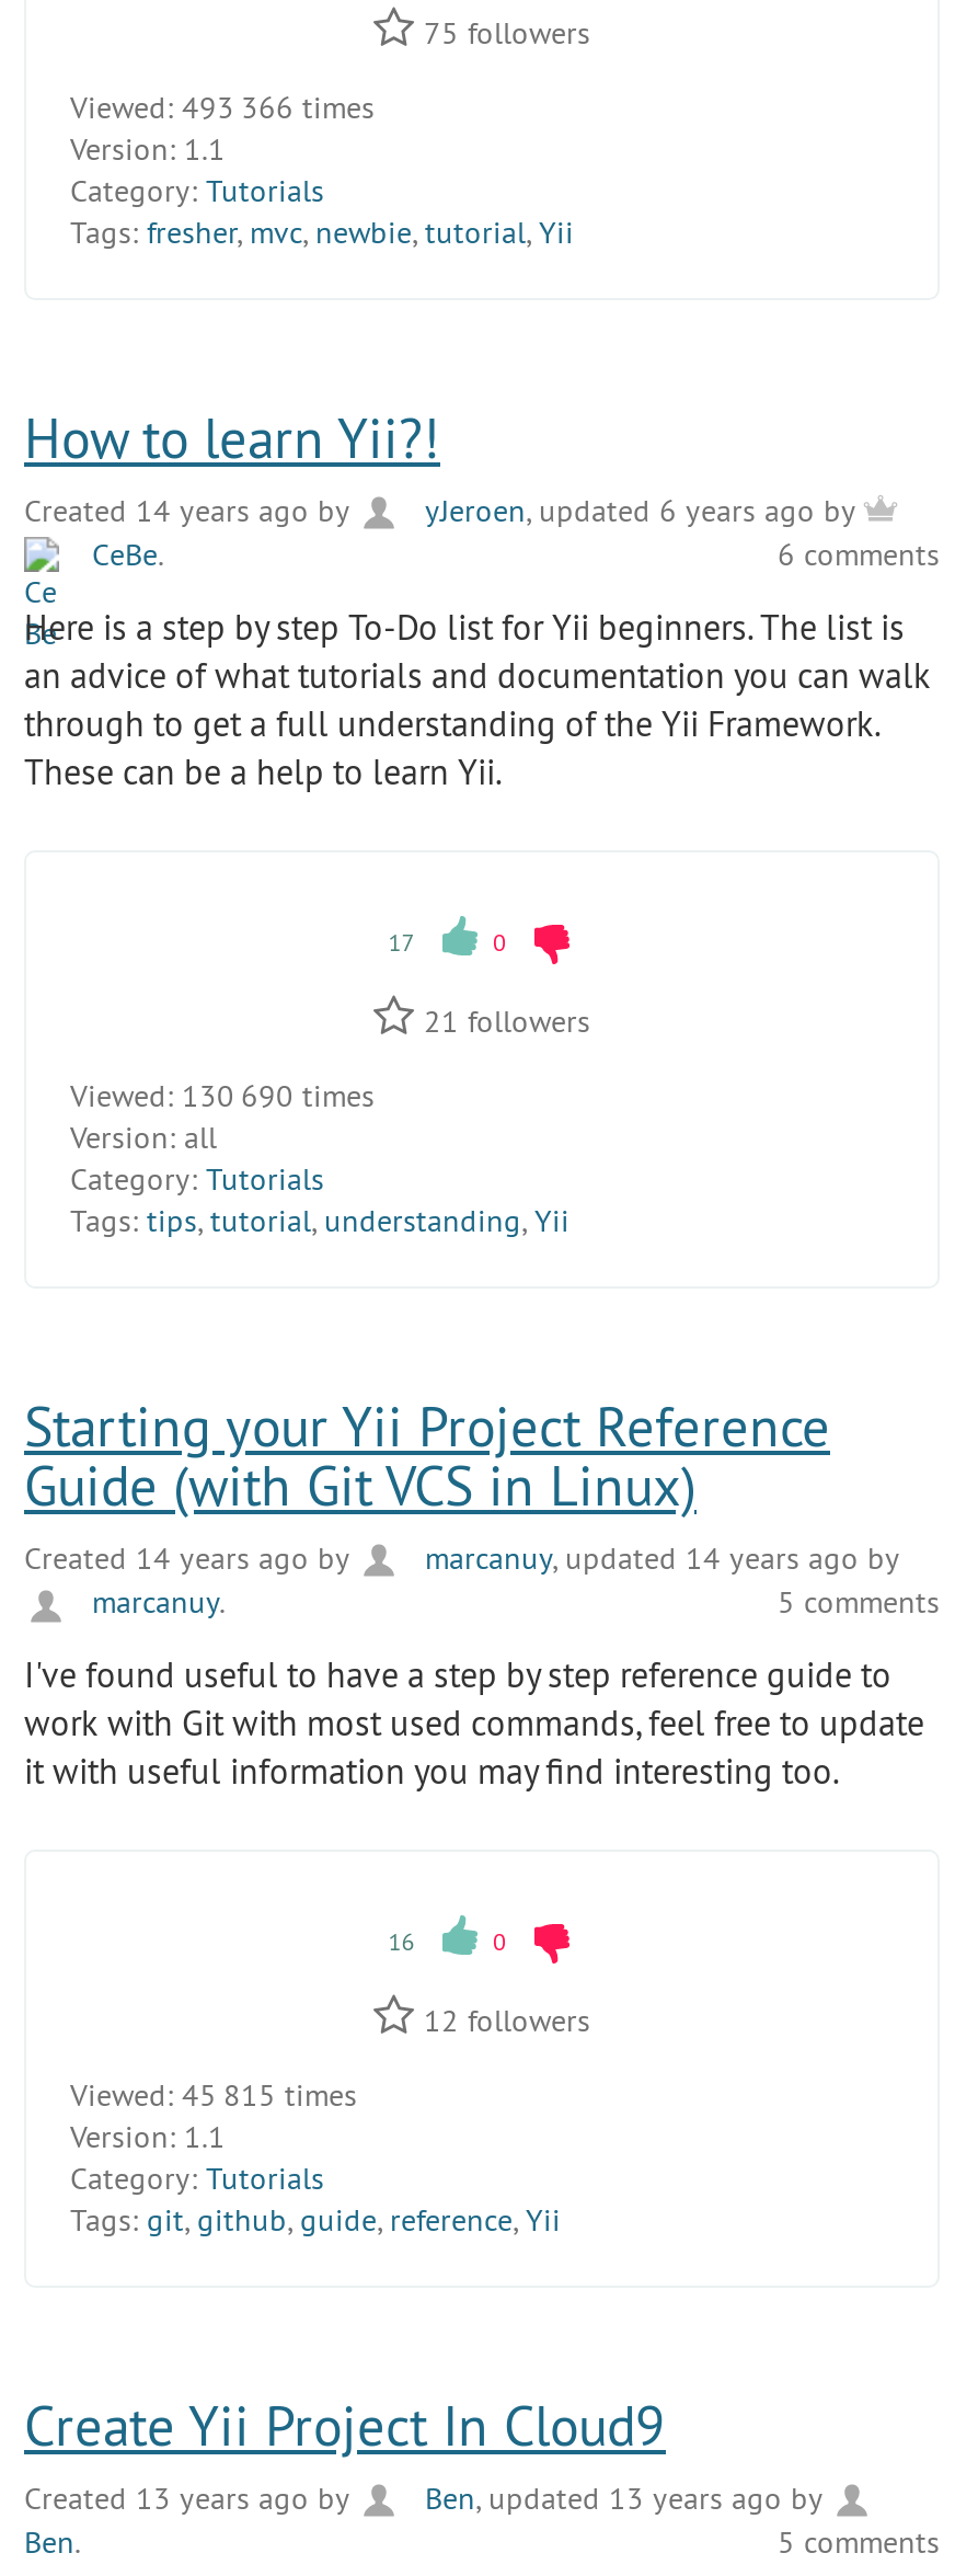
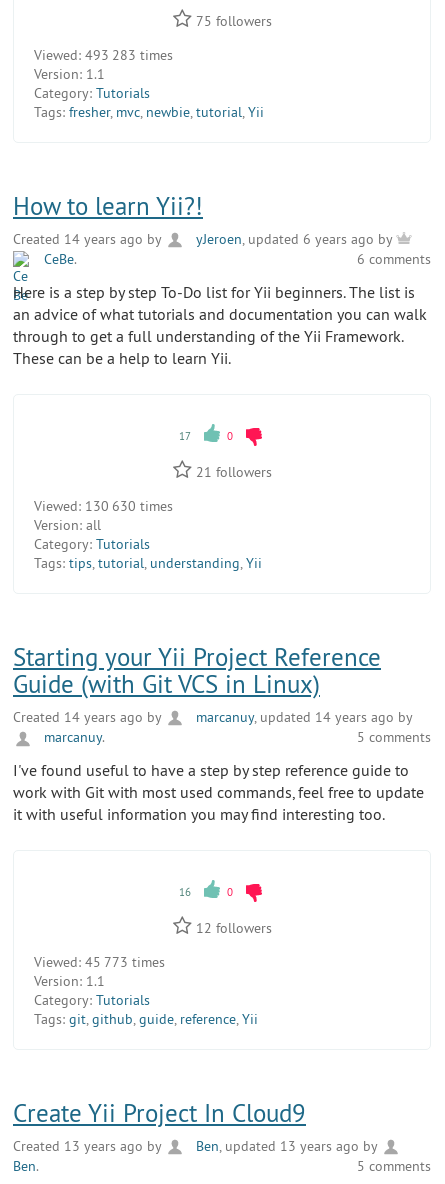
- Viewed: 493 366 times
+ Viewed: 493 283 times

- Viewed: 130 690 times
+ Viewed: 130 630 times

- Viewed: 45 815 times
+ Viewed: 45 773 times
